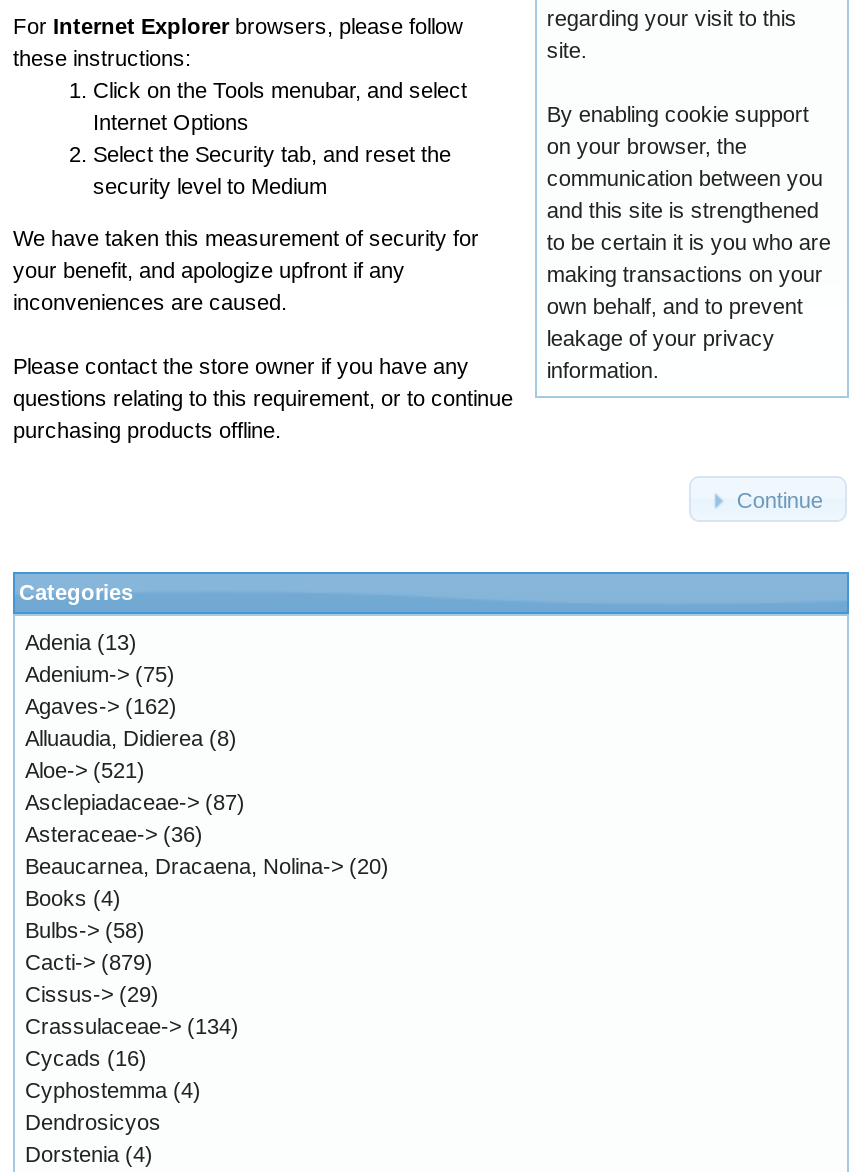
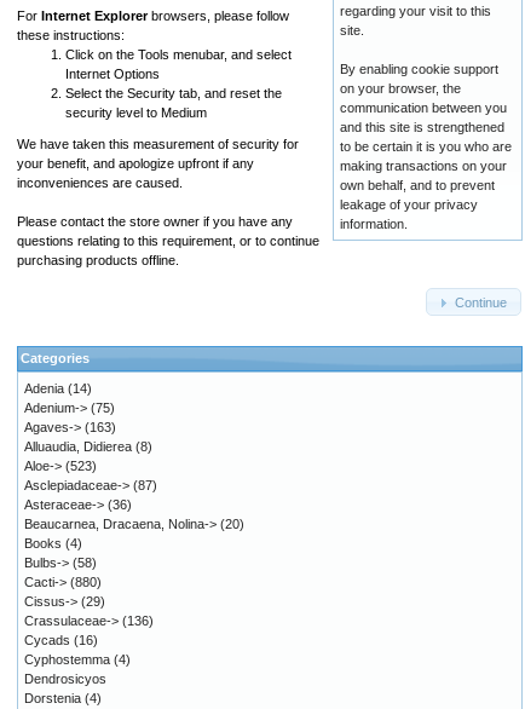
- Adenia (13)
+ Adenia (14)

- Agaves-> (162)
+ Agaves-> (163)

- Aloe-> (521)
+ Aloe-> (523)

- Cacti-> (879)
+ Cacti-> (880)

- Crassulaceae-> (134)
+ Crassulaceae-> (136)
